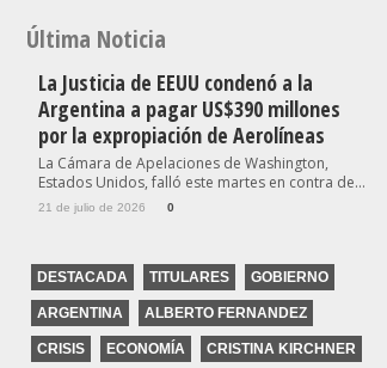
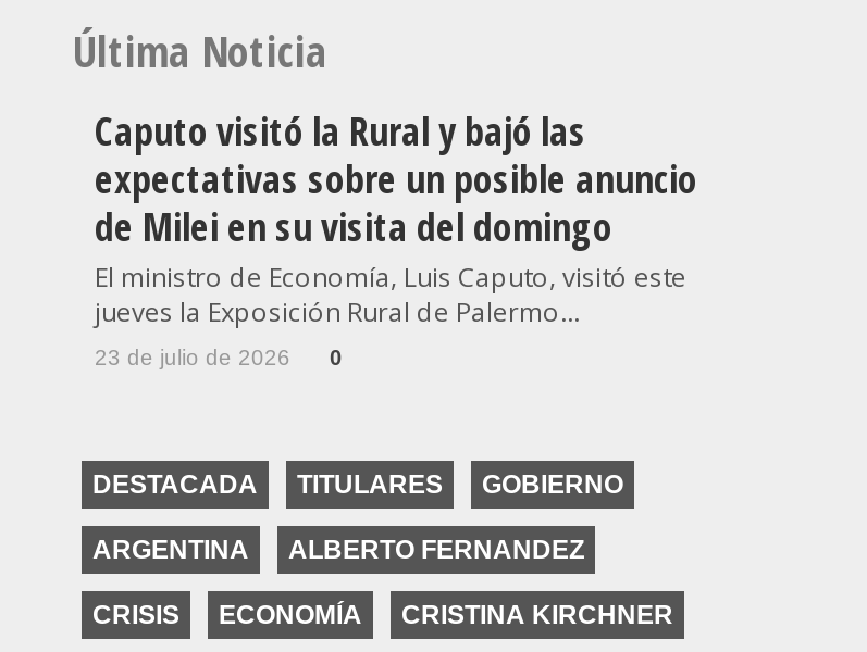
- La Justicia de EEUU condenó a la
- Argentina a pagar US$390 millones
- por la expropiación de Aerolíneas
- La Cámara de Apelaciones de Washington,
- Estados Unidos, falló este martes en contra de...
- 21 de julio de 2026
+ Caputo visitó la Rural y bajó las
+ expectativas sobre un posible anuncio
+ de Milei en su visita del domingo
+ El ministro de Economía, Luis Caputo, visitó este
+ jueves la Exposición Rural de Palermo...
+ 23 de julio de 2026
